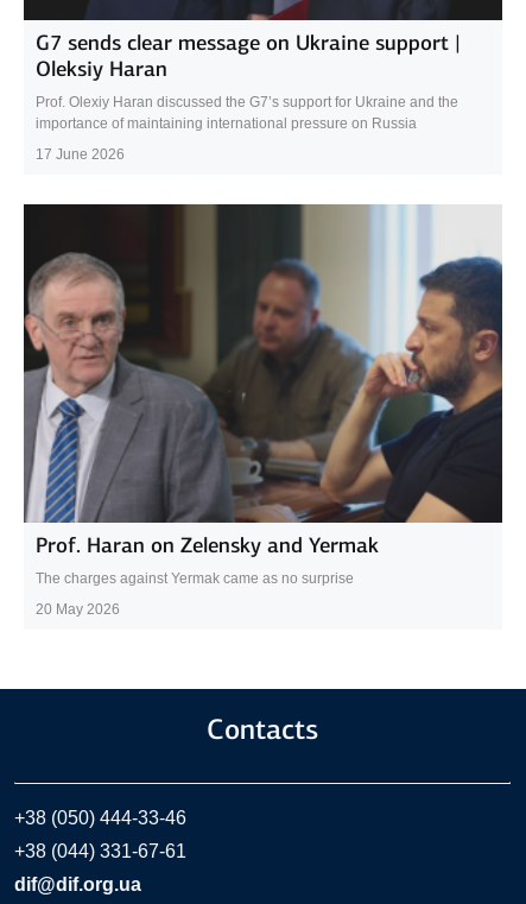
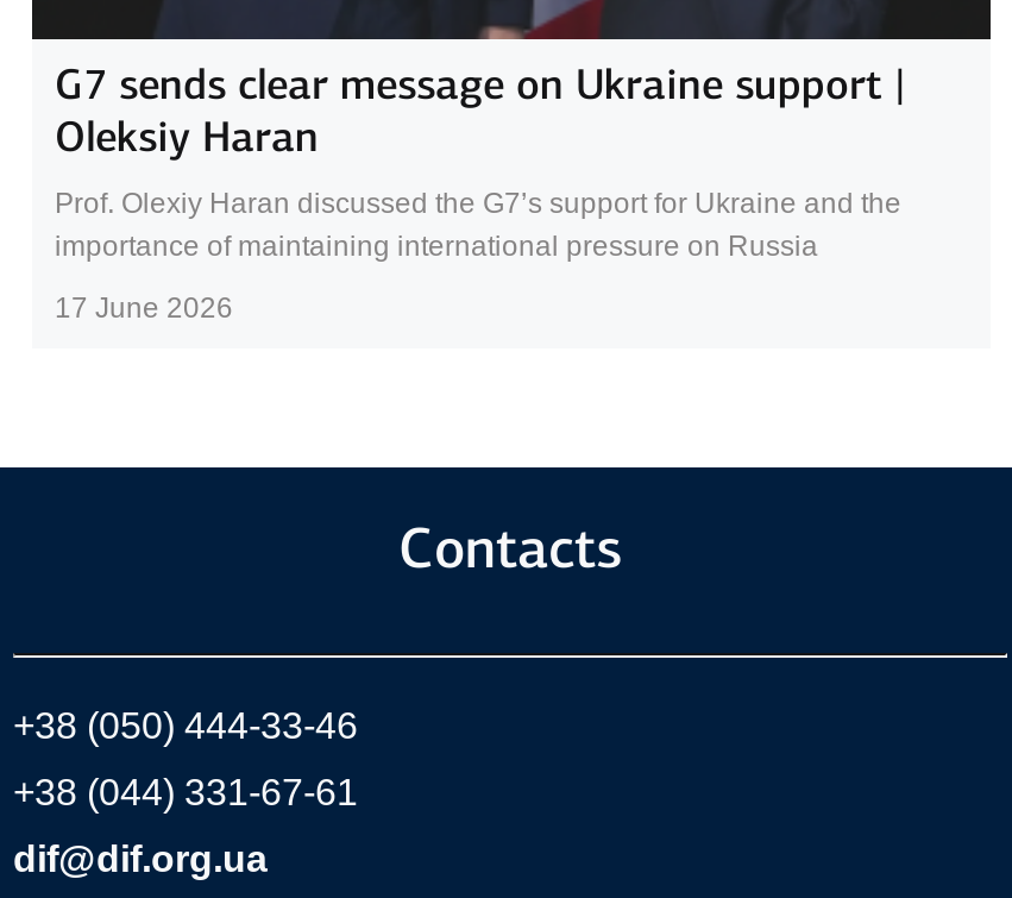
- [image]
- Prof. Haran on Zelensky and Yermak
- The charges against Yermak came as no surprise
- 20 May 2026
